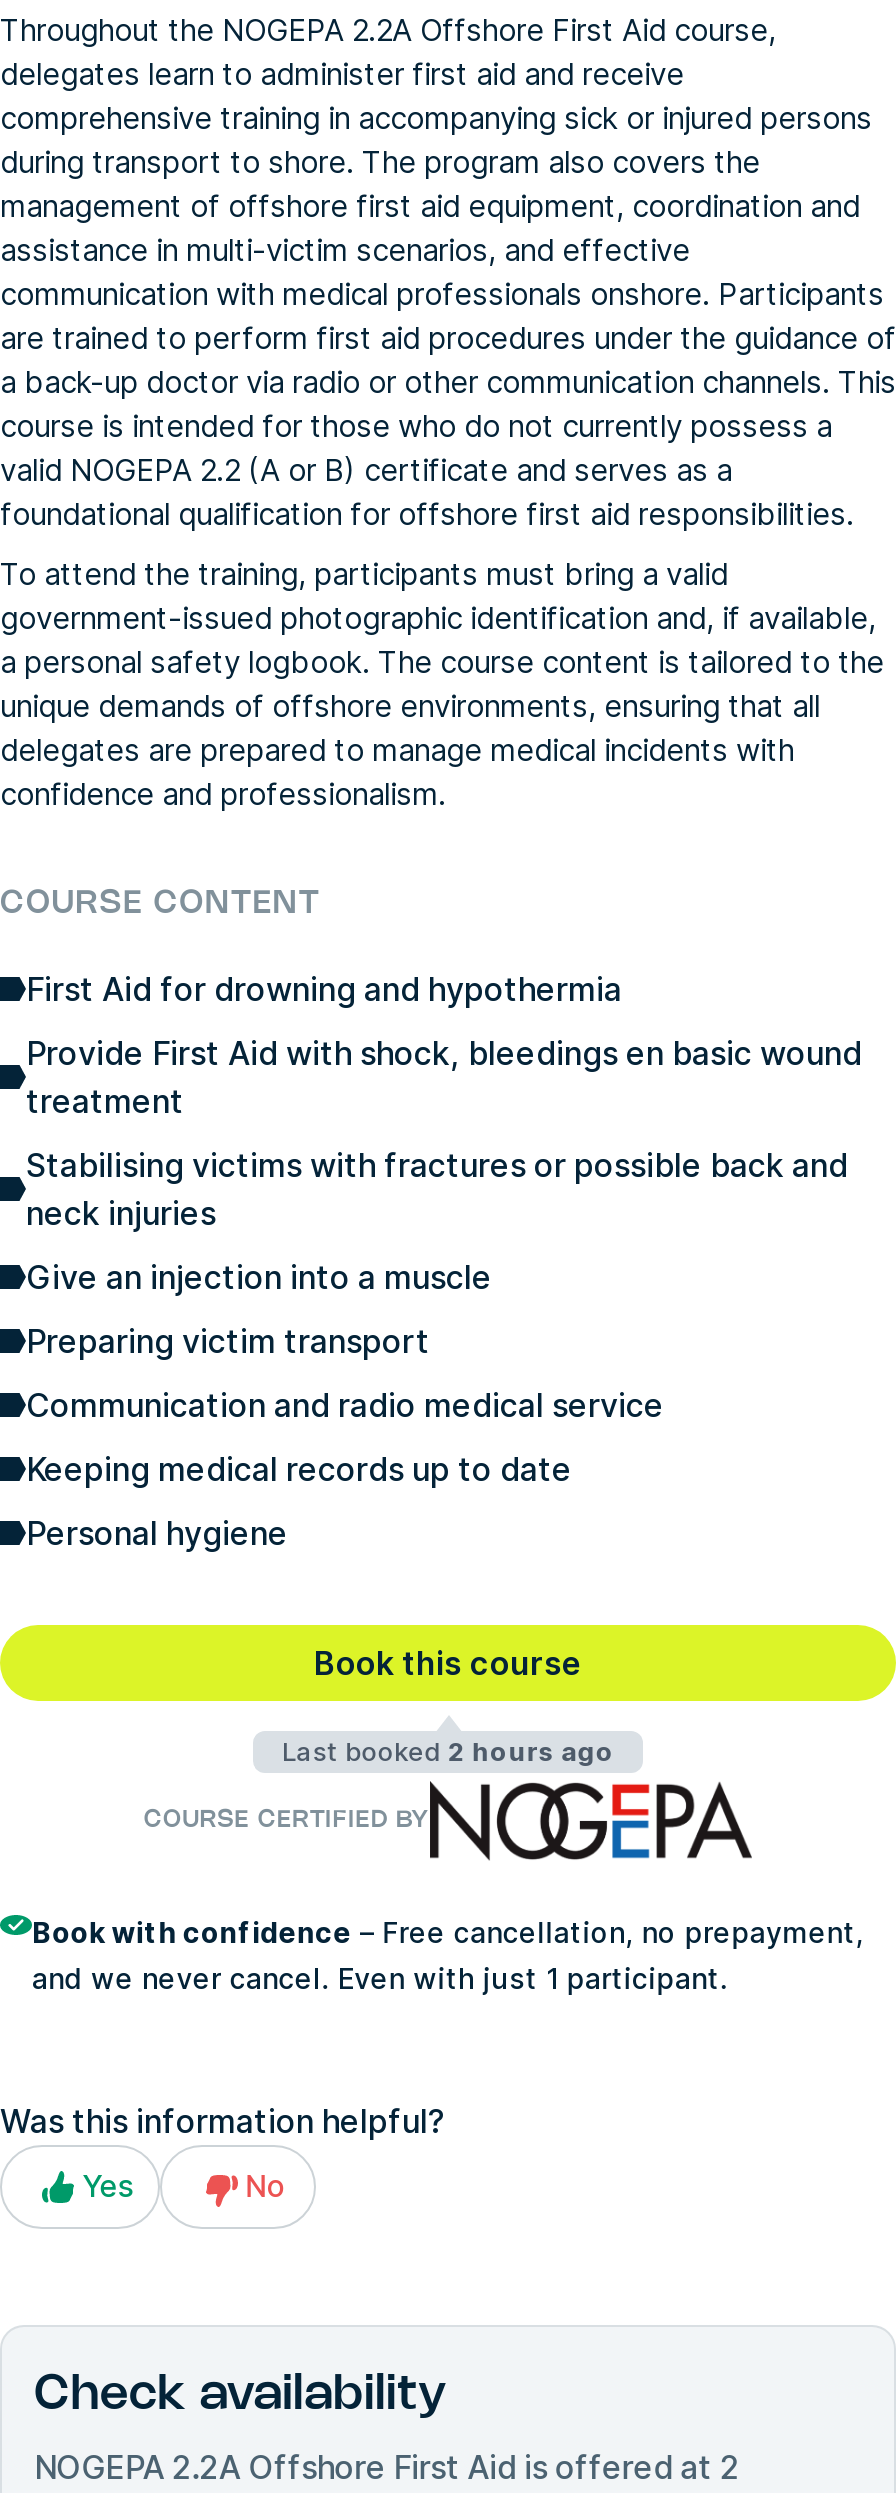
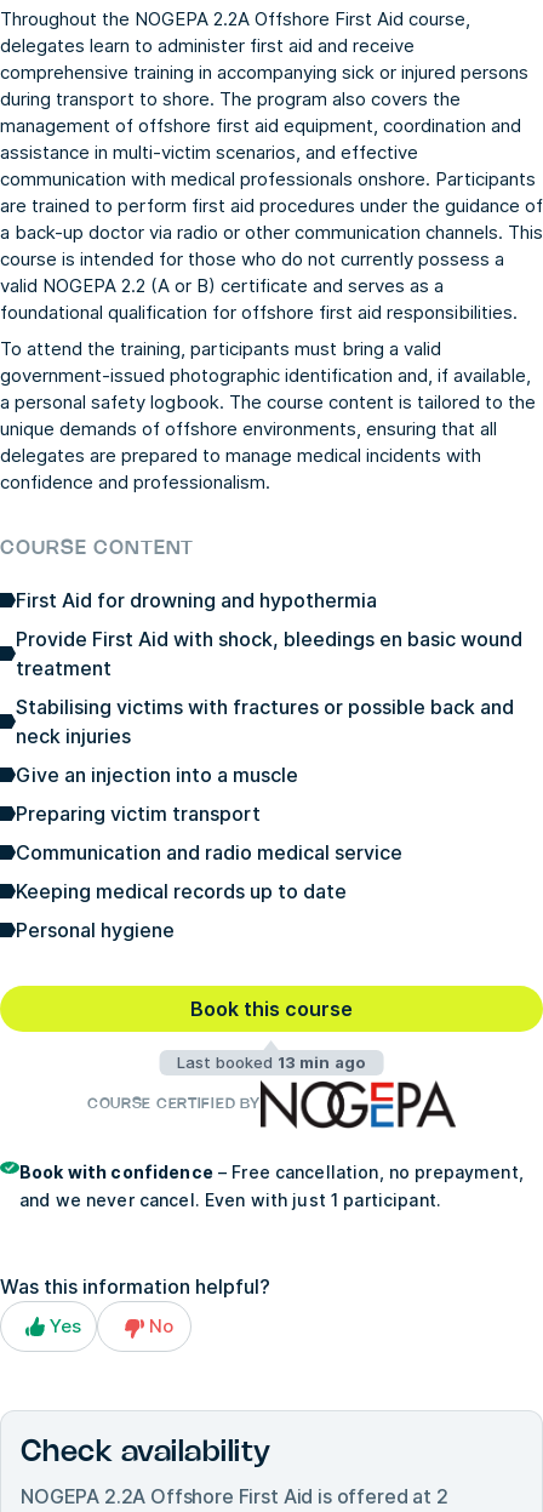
- Last booked 2 hours ago
+ Last booked 13 min ago
